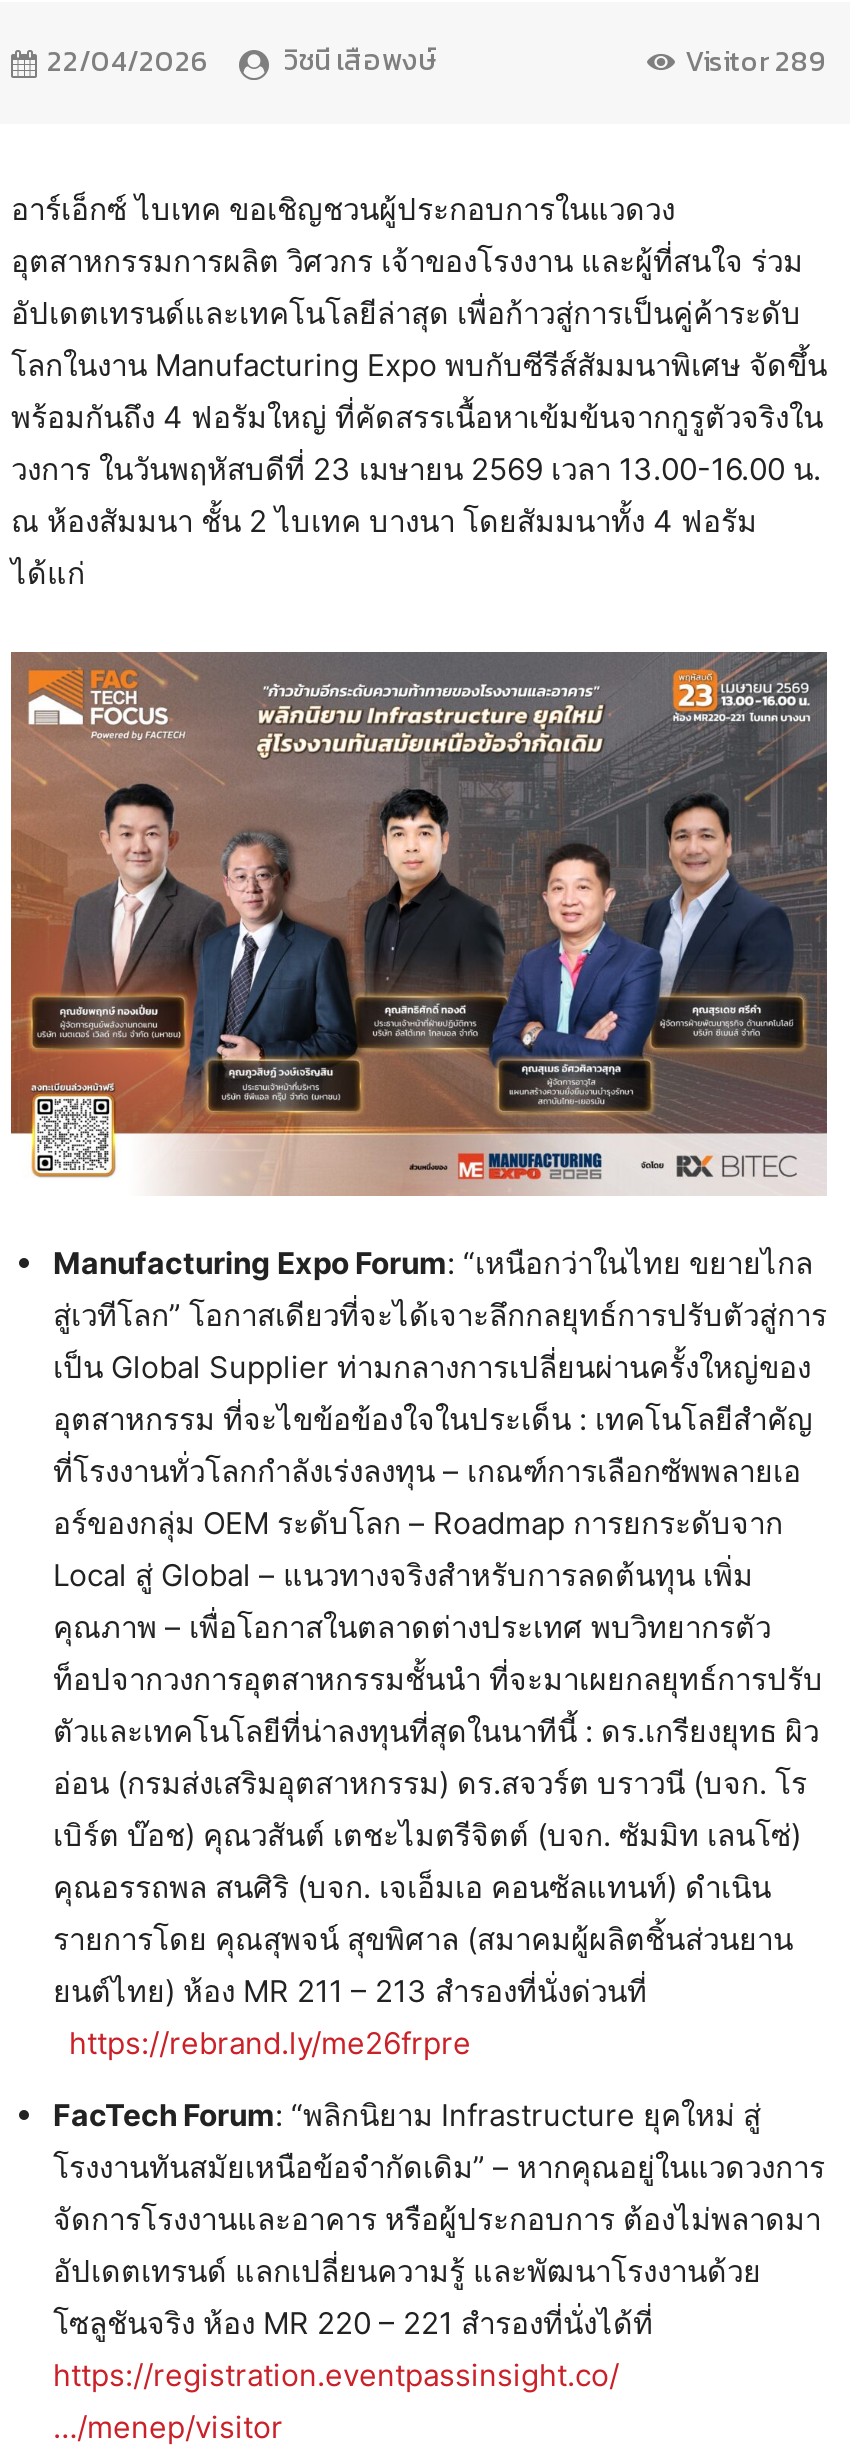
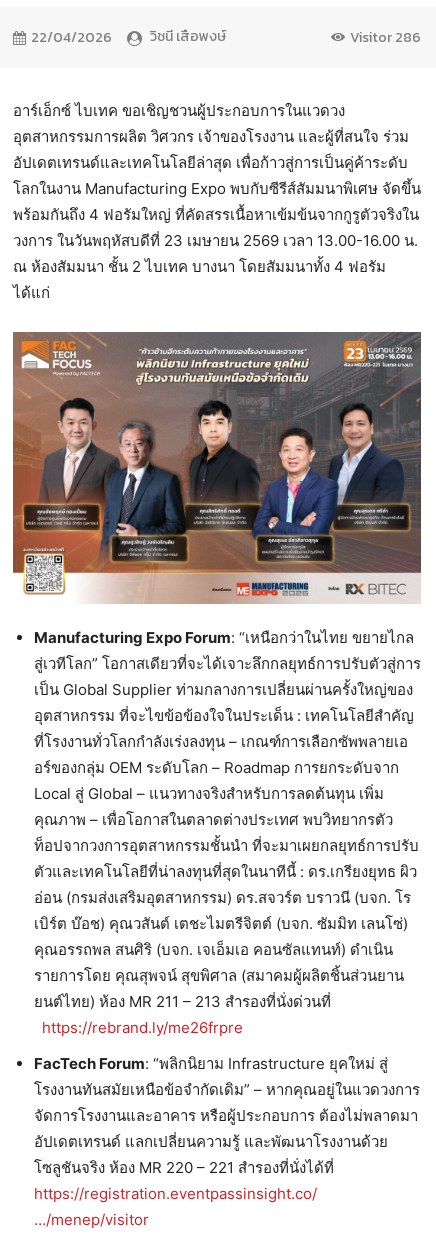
- Visitor289
+ Visitor286
